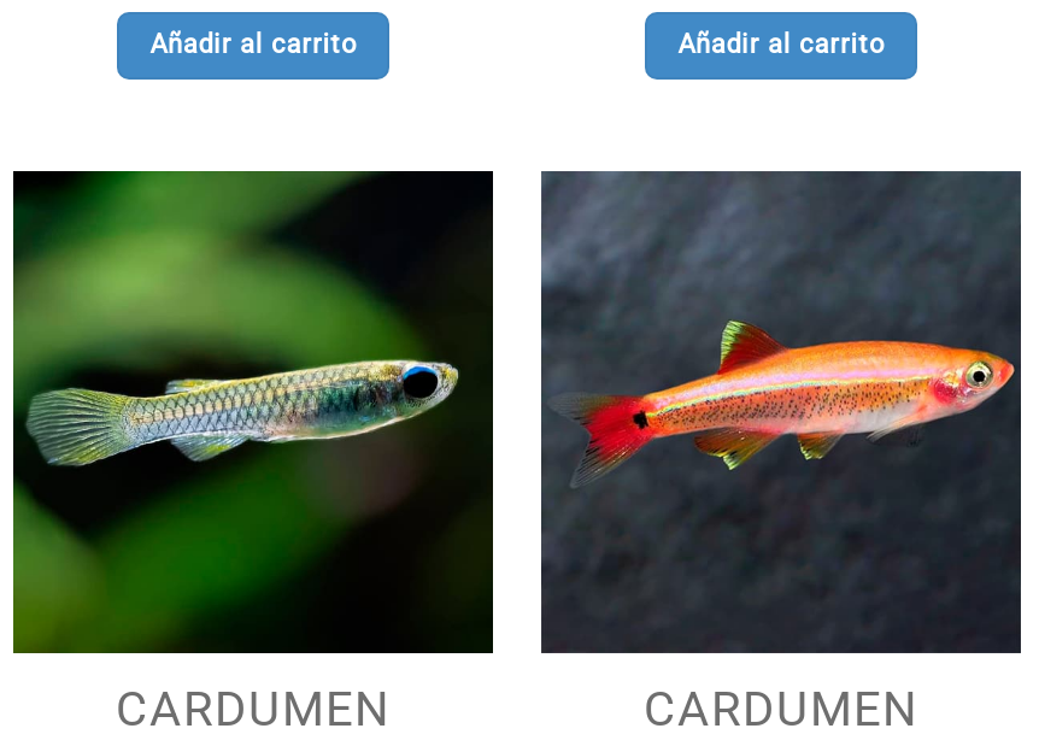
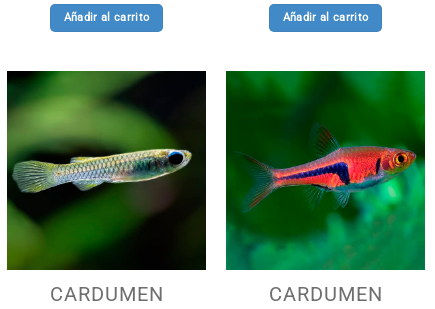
- [image]
+ [image]
